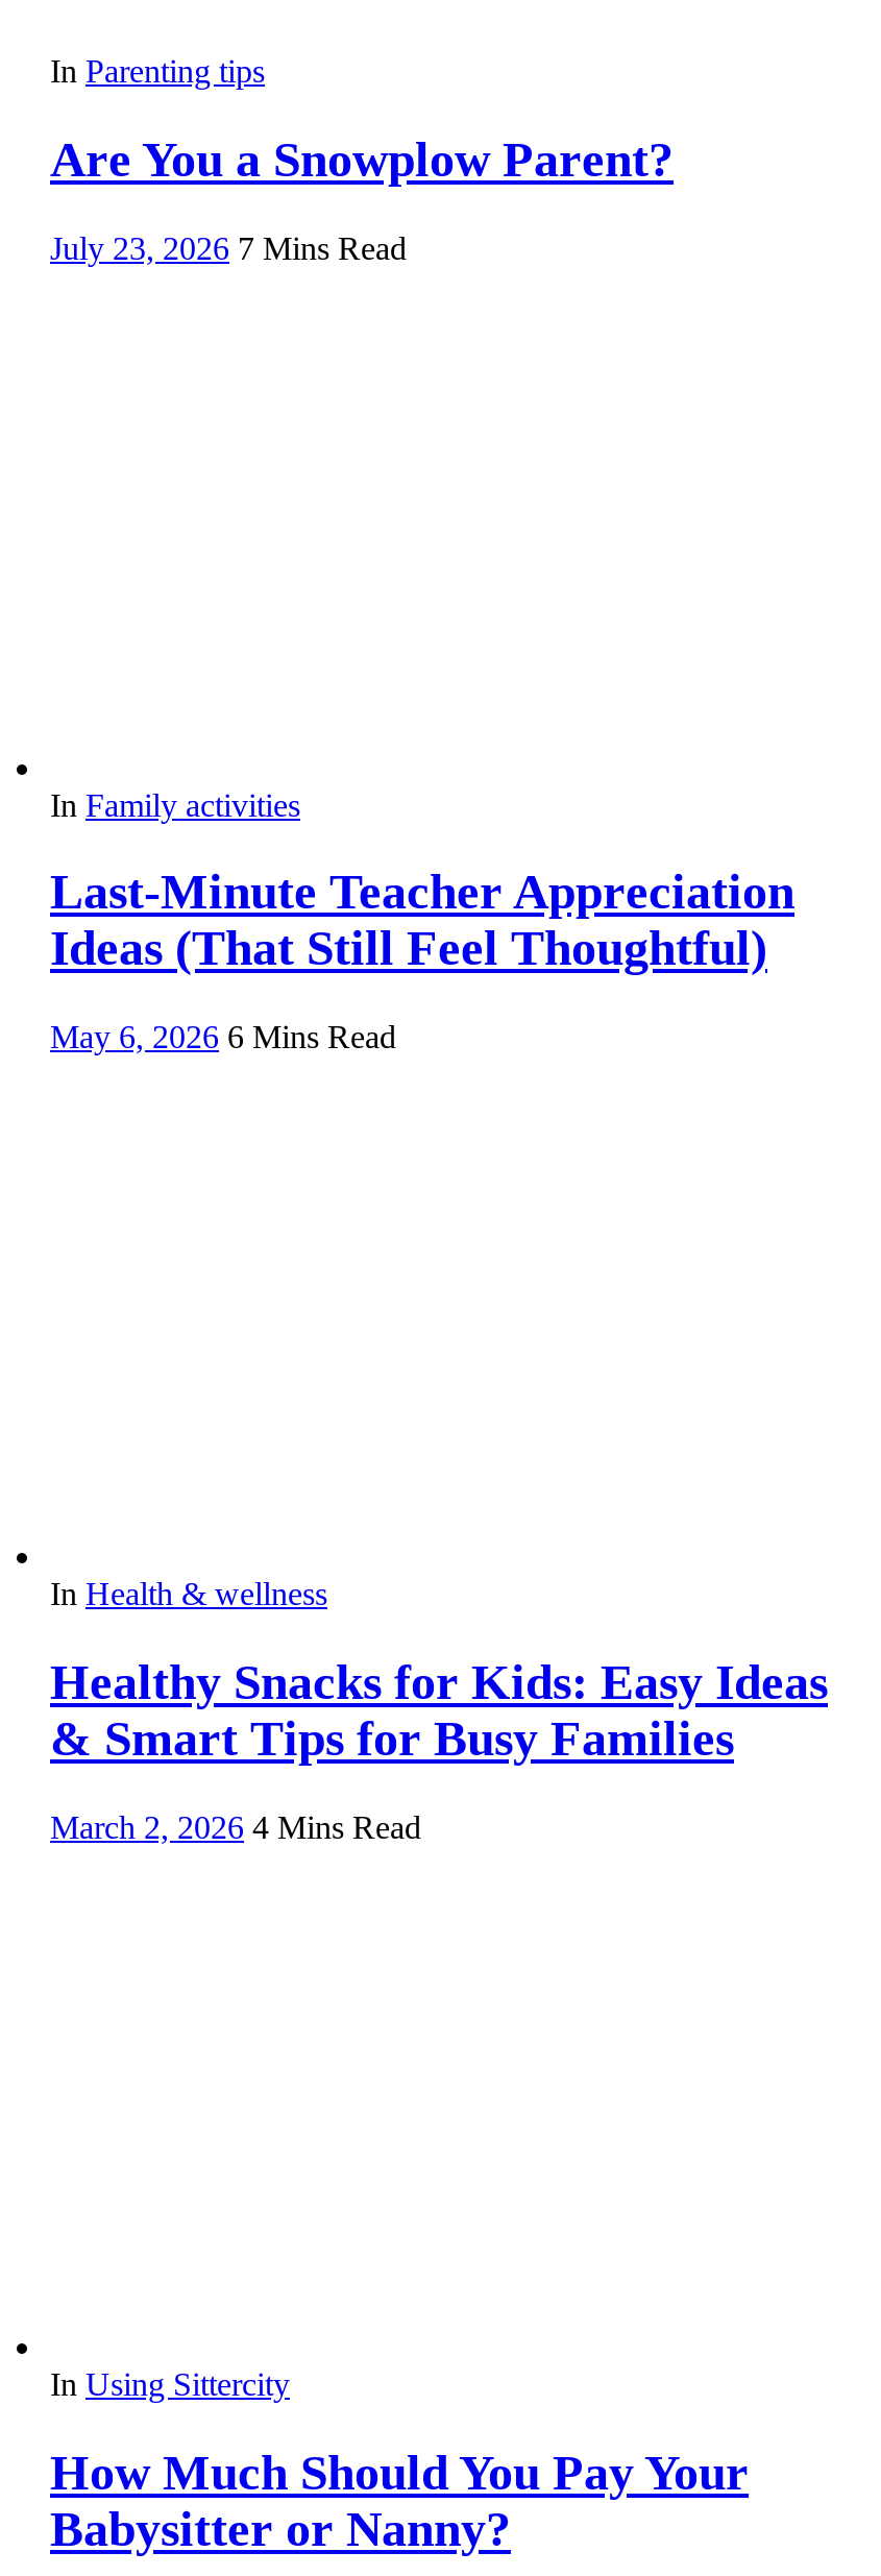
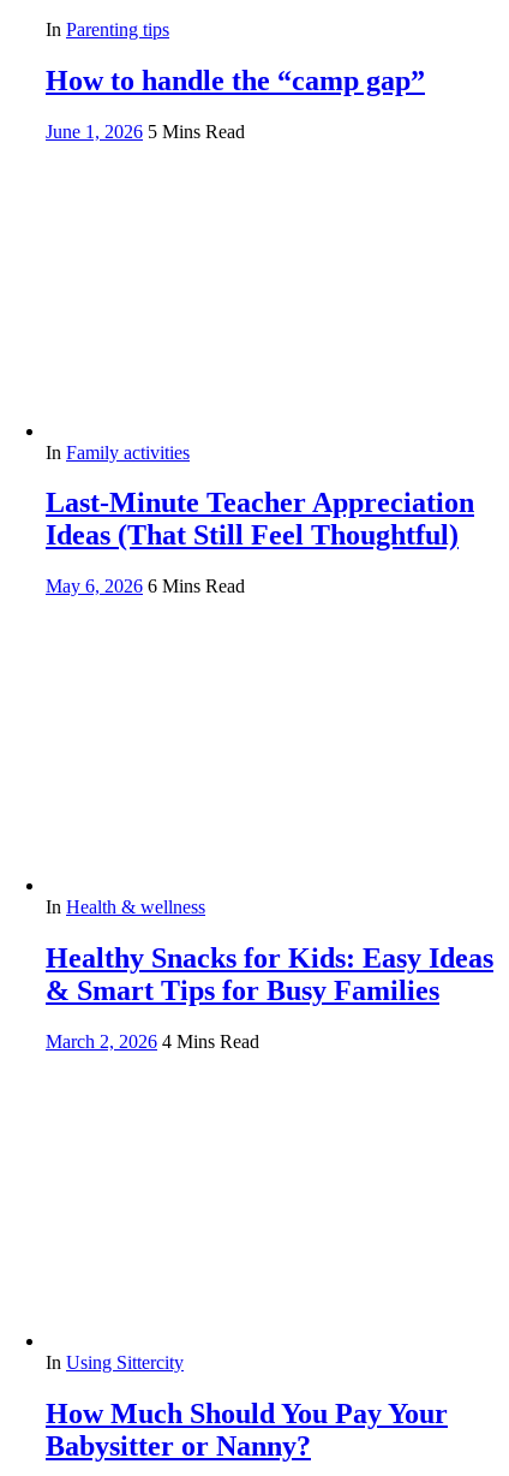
- Are You a Snowplow Parent?
+ How to handle the “camp gap”

- July 23, 2026 7 Mins Read
+ June 1, 2026 5 Mins Read
